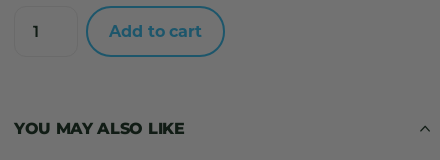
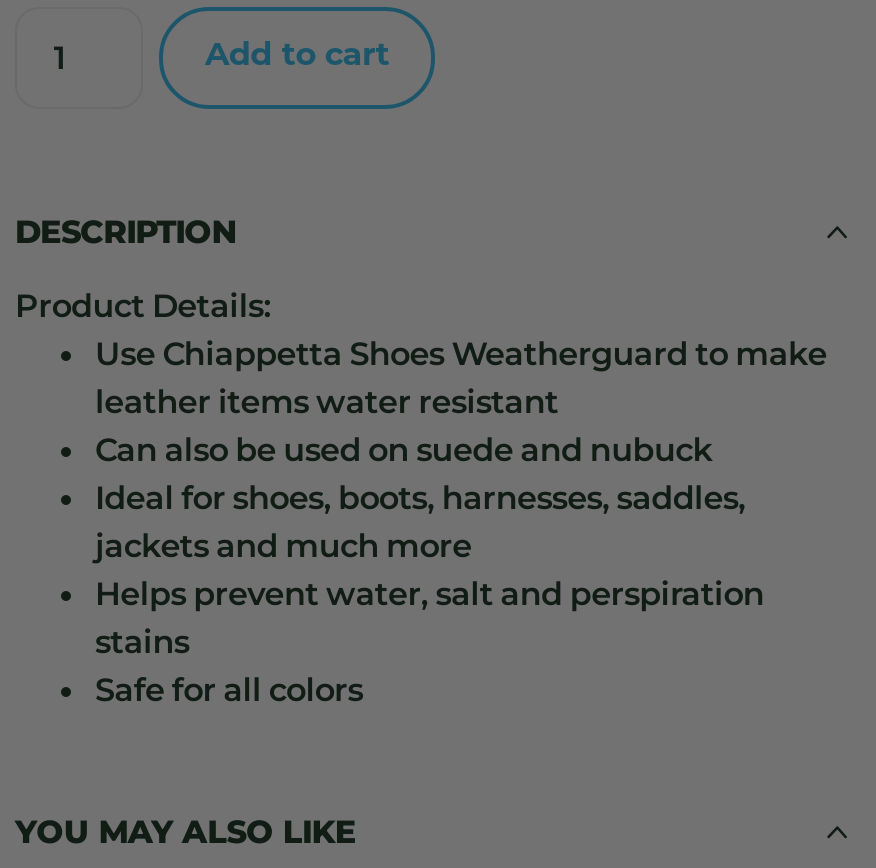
+ DESCRIPTION
+ Product Details:
+ Use Chiappetta Shoes Weatherguard to make
+ leather items water resistant
+ Can also be used on suede and nubuck
+ Ideal for shoes, boots, harnesses, saddles,
+ jackets and much more
+ Helps prevent water, salt and perspiration
+ stains
+ Safe for all colors
